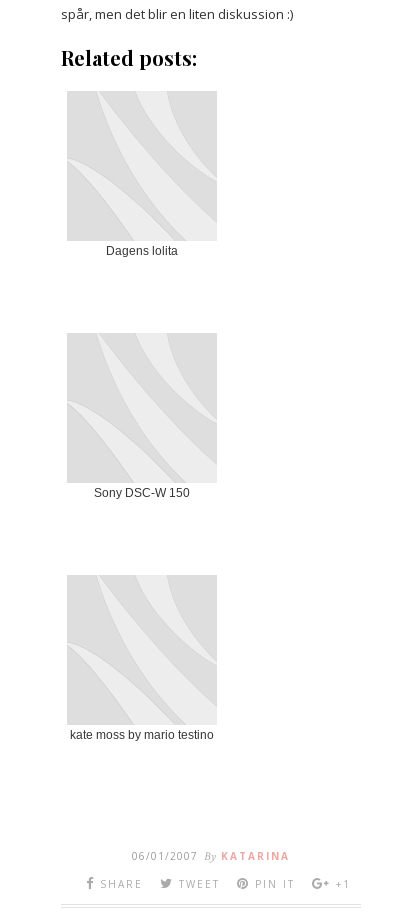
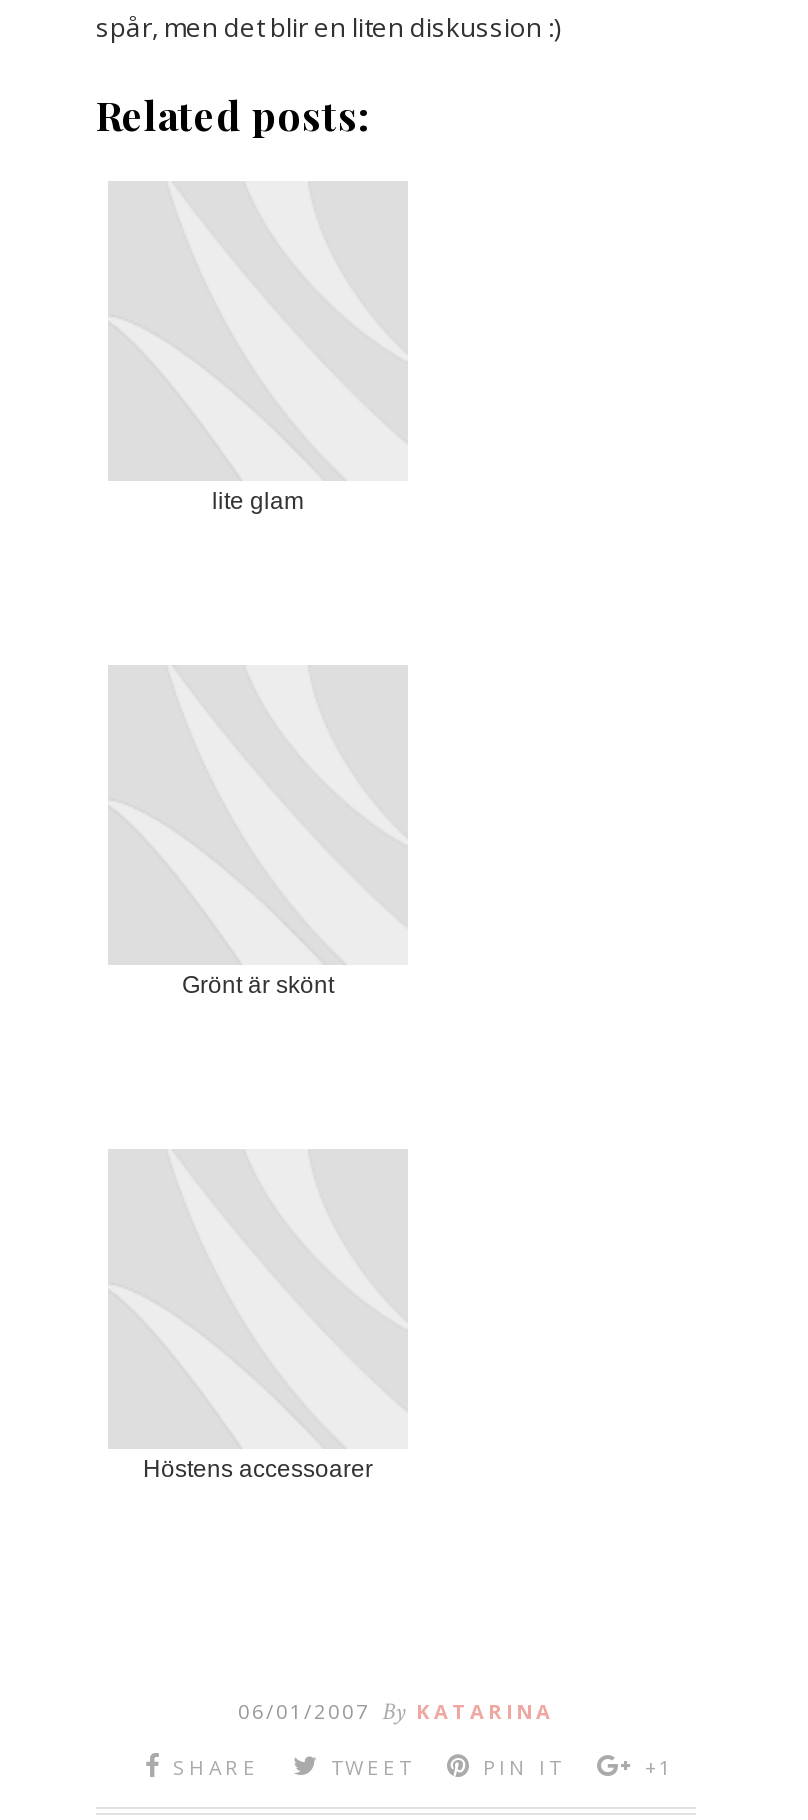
- Dagens lolita
+ lite glam

- Sony DSC-W 150
+ Grönt är skönt

- kate moss by mario testino
+ Höstens accessoarer
